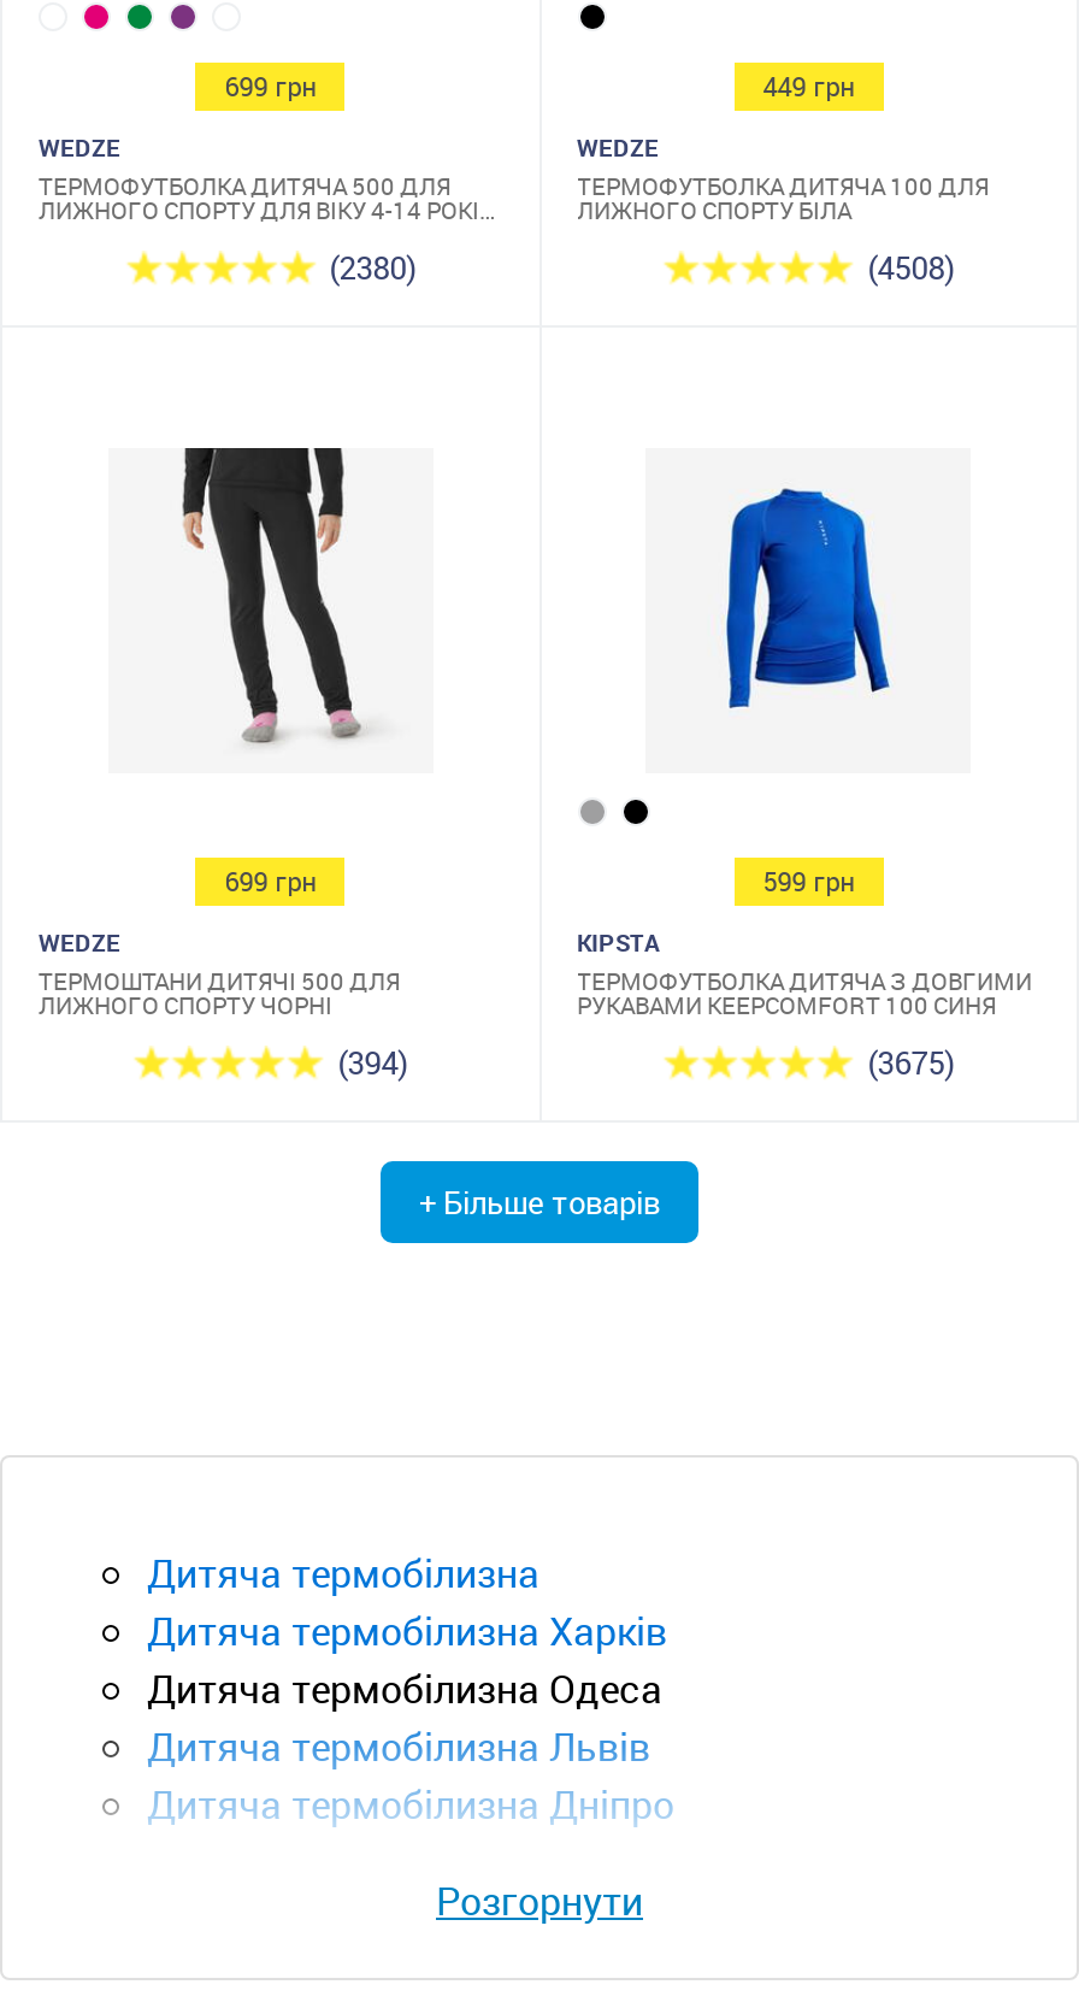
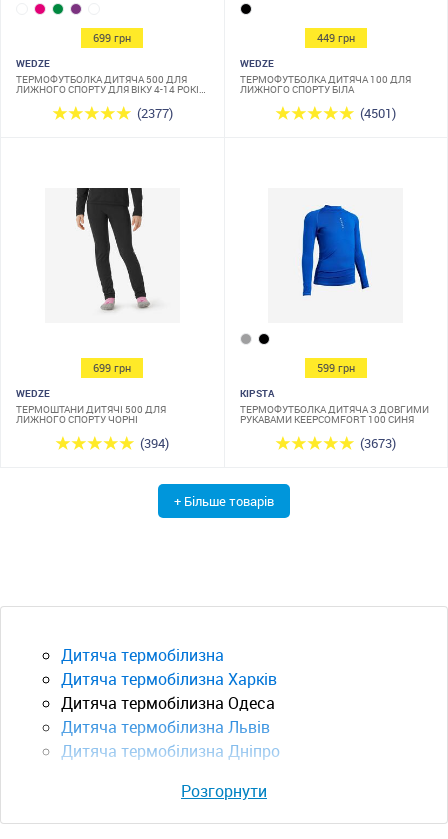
- (2380)
+ (2377)

- (4508)
+ (4501)

- (3675)
+ (3673)
